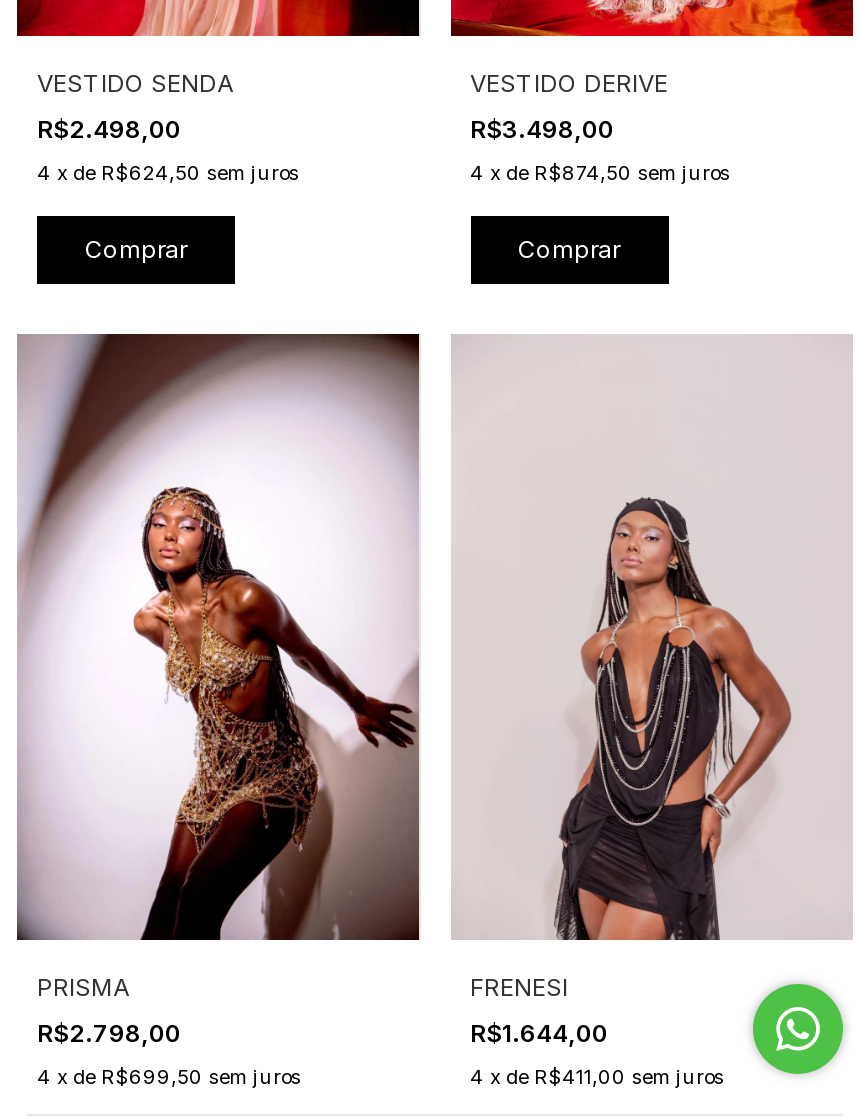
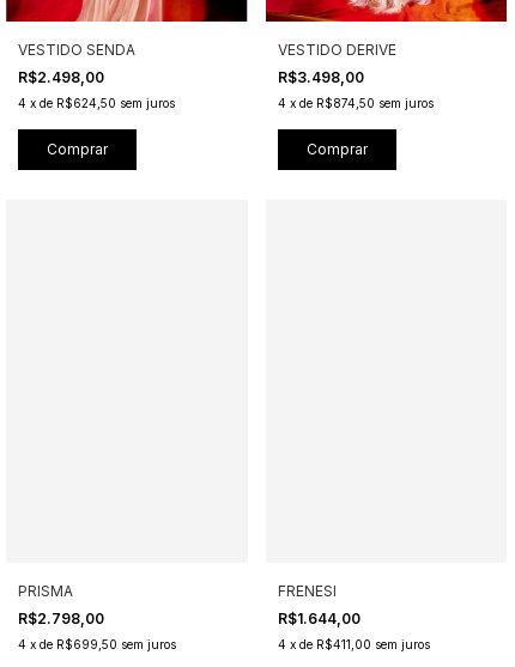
- [image]

- [image]

- [image]
